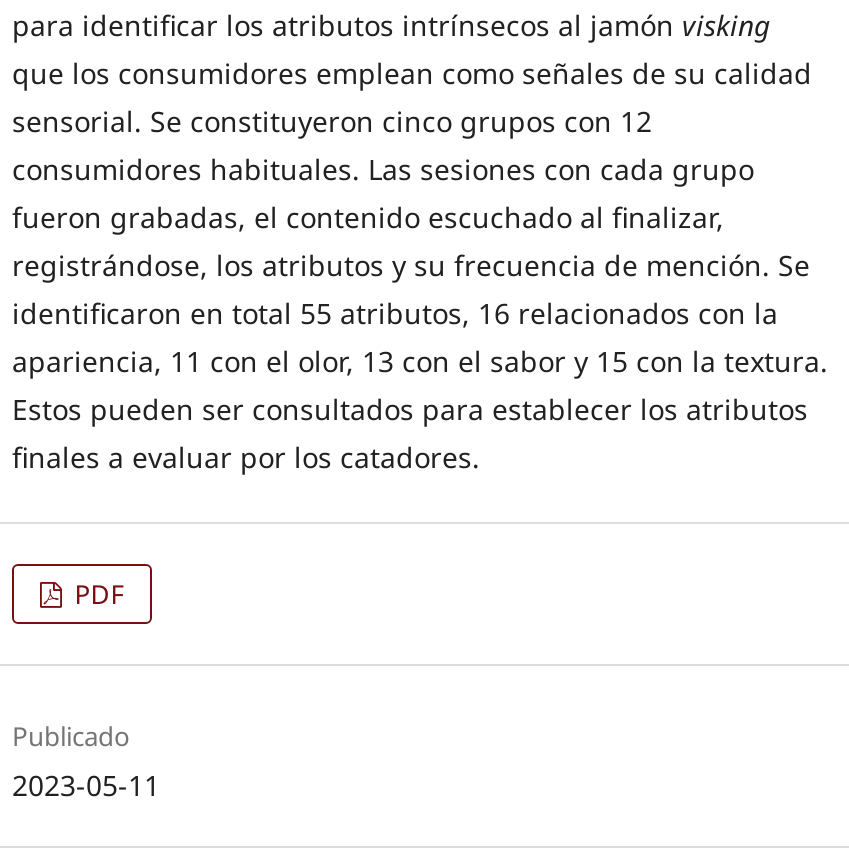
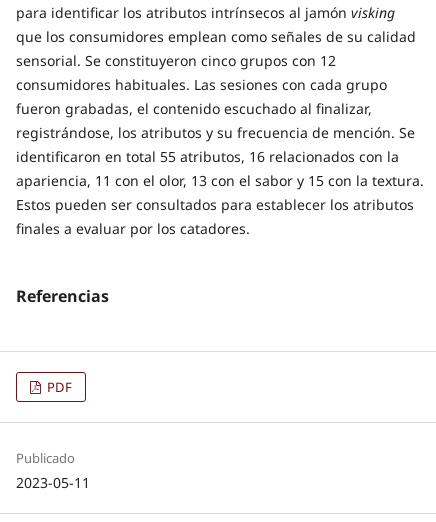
+ Referencias
